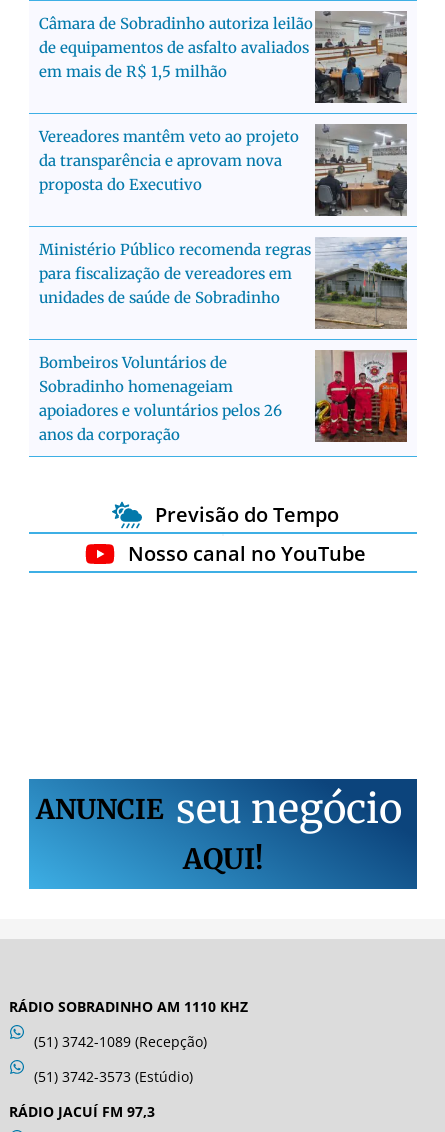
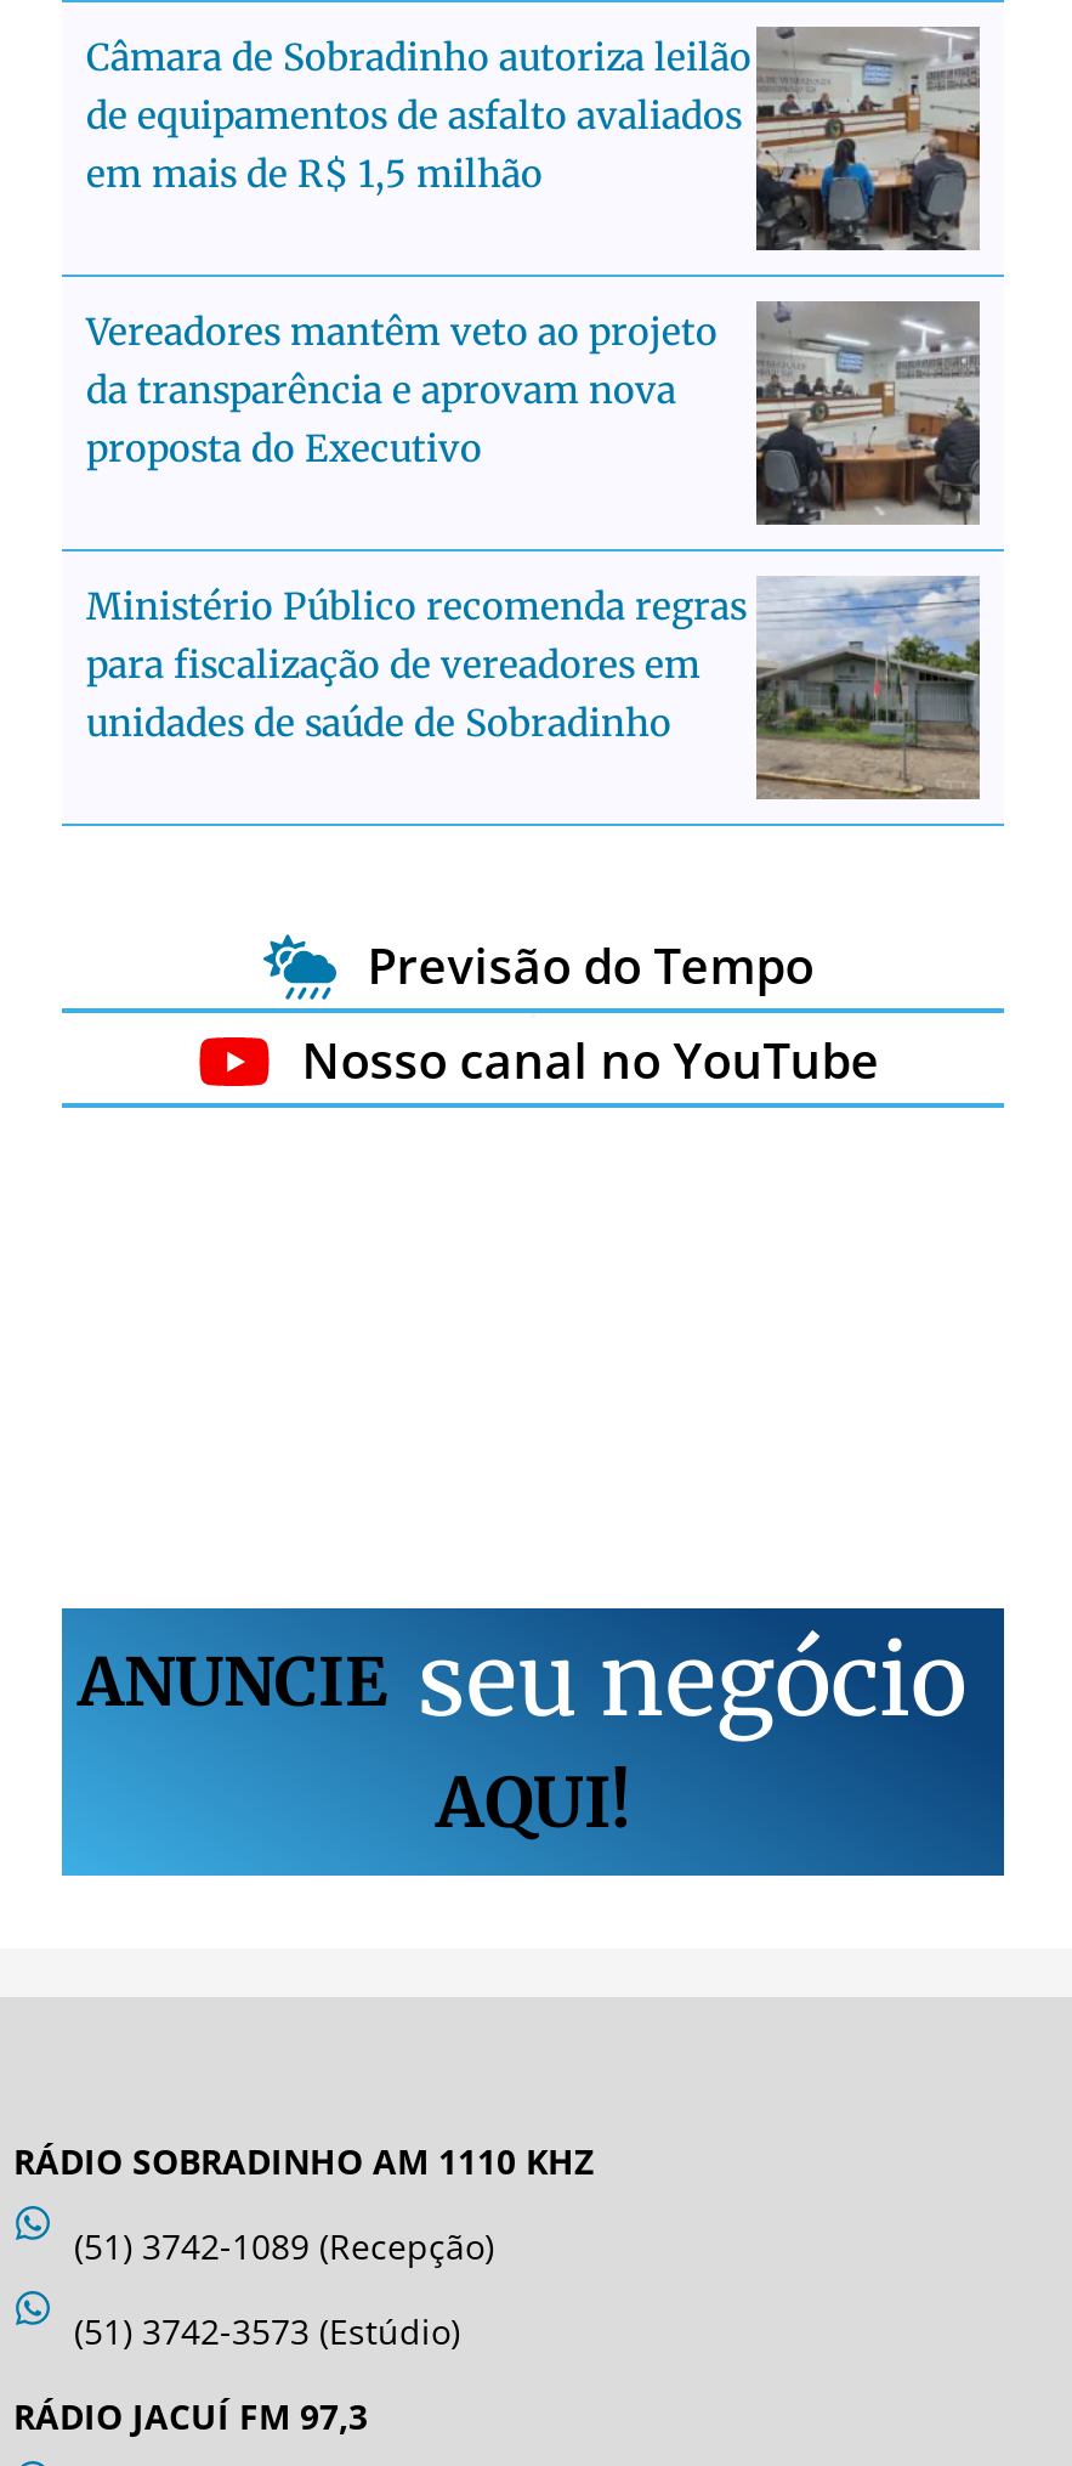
- [image]
- Bombeiros Voluntários de
- Sobradinho homenageiam
- apoiadores e voluntários pelos 26
- anos da corporação
